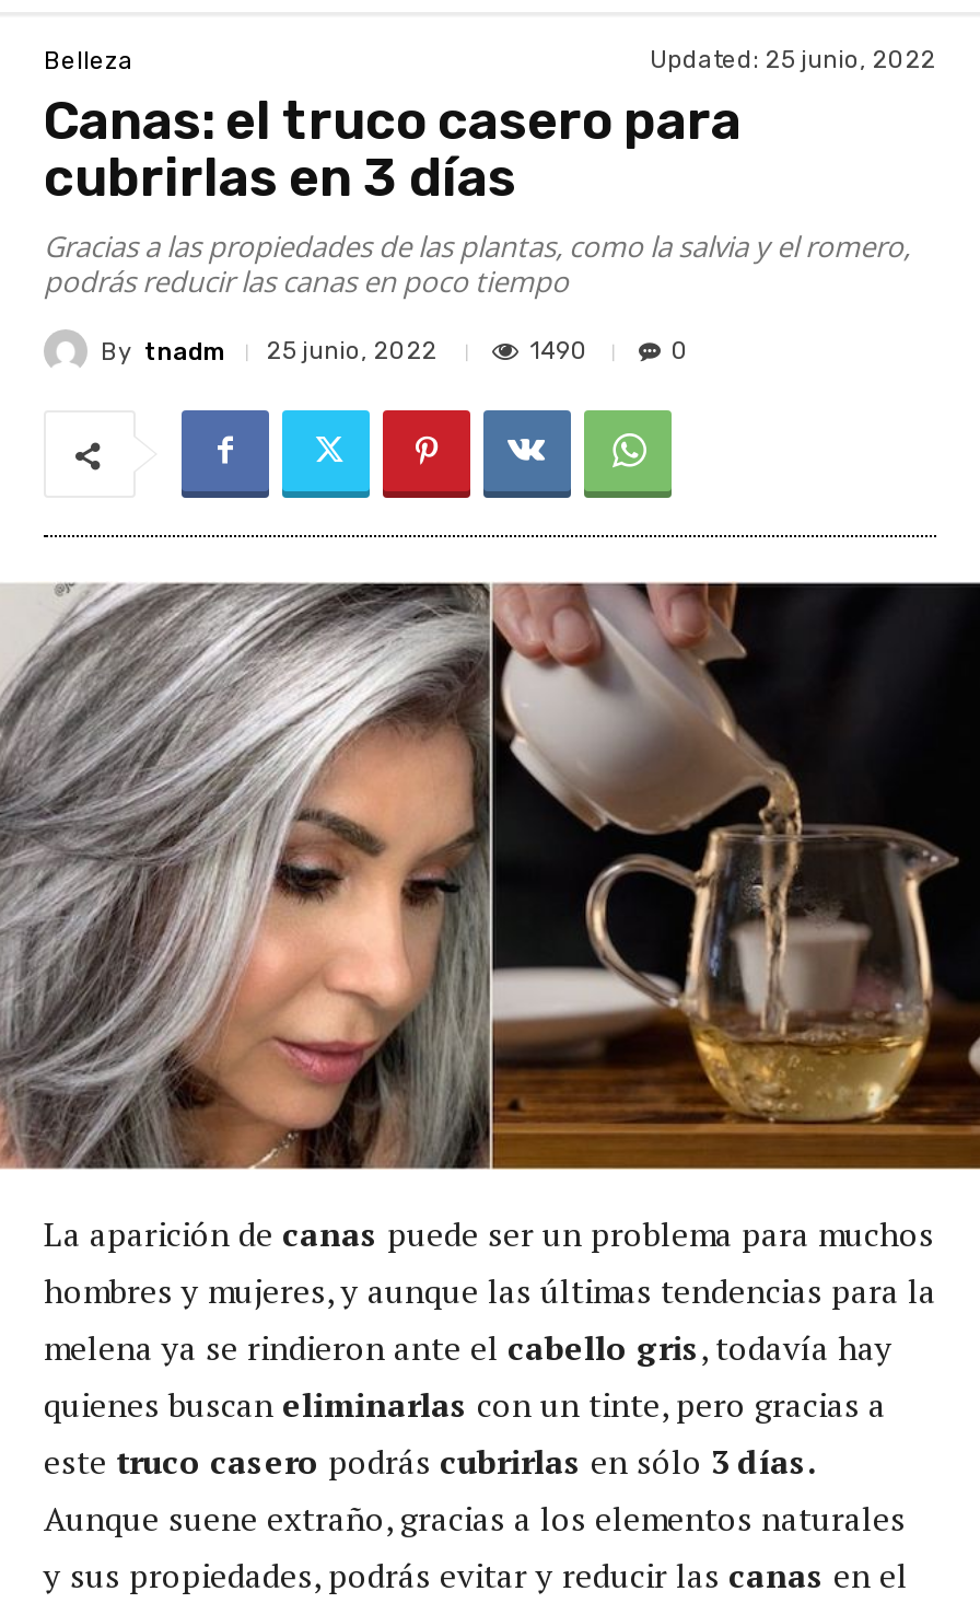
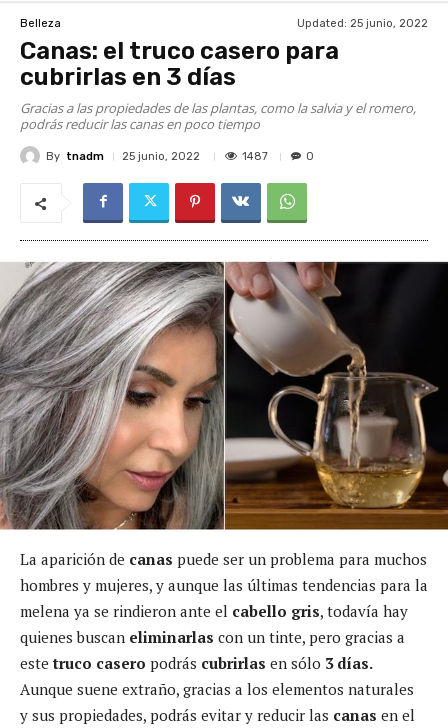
- 1490
+ 1487
